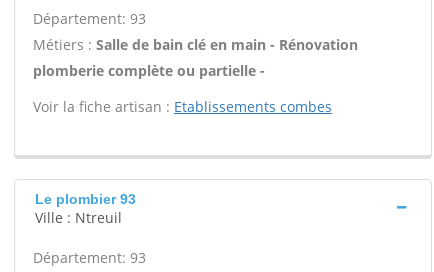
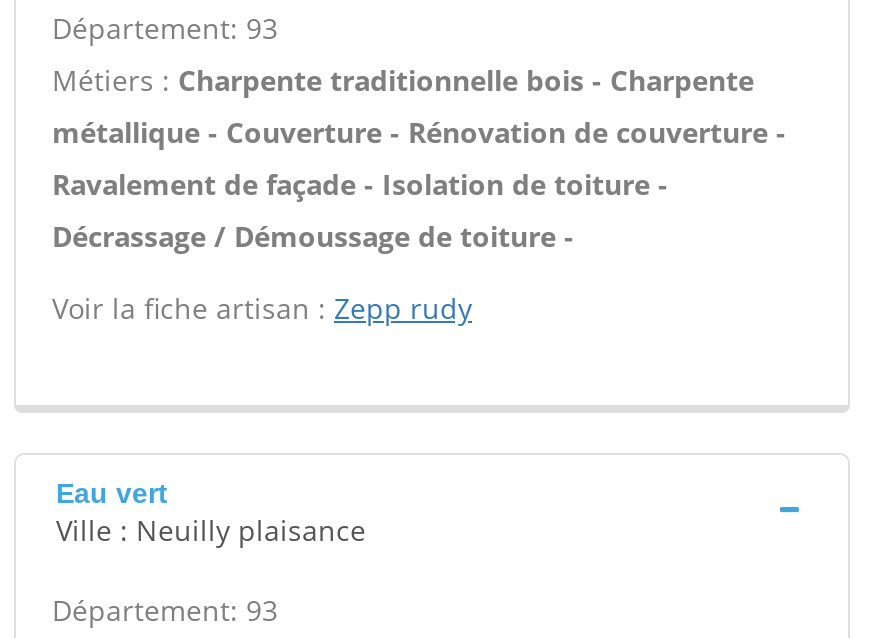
- Métiers : Salle de bain clé en main - Rénovation
- plomberie complète ou partielle -
+ Métiers : Charpente traditionnelle bois - Charpente
+ métallique - Couverture - Rénovation de couverture -
+ Ravalement de façade - Isolation de toiture -
+ Décrassage / Démoussage de toiture -

- Voir la fiche artisan : Etablissements combes
+ Voir la fiche artisan : Zepp rudy

- Le plombier 93
- Ville : Ntreuil
+ Eau vert
+ Ville : Neuilly plaisance
